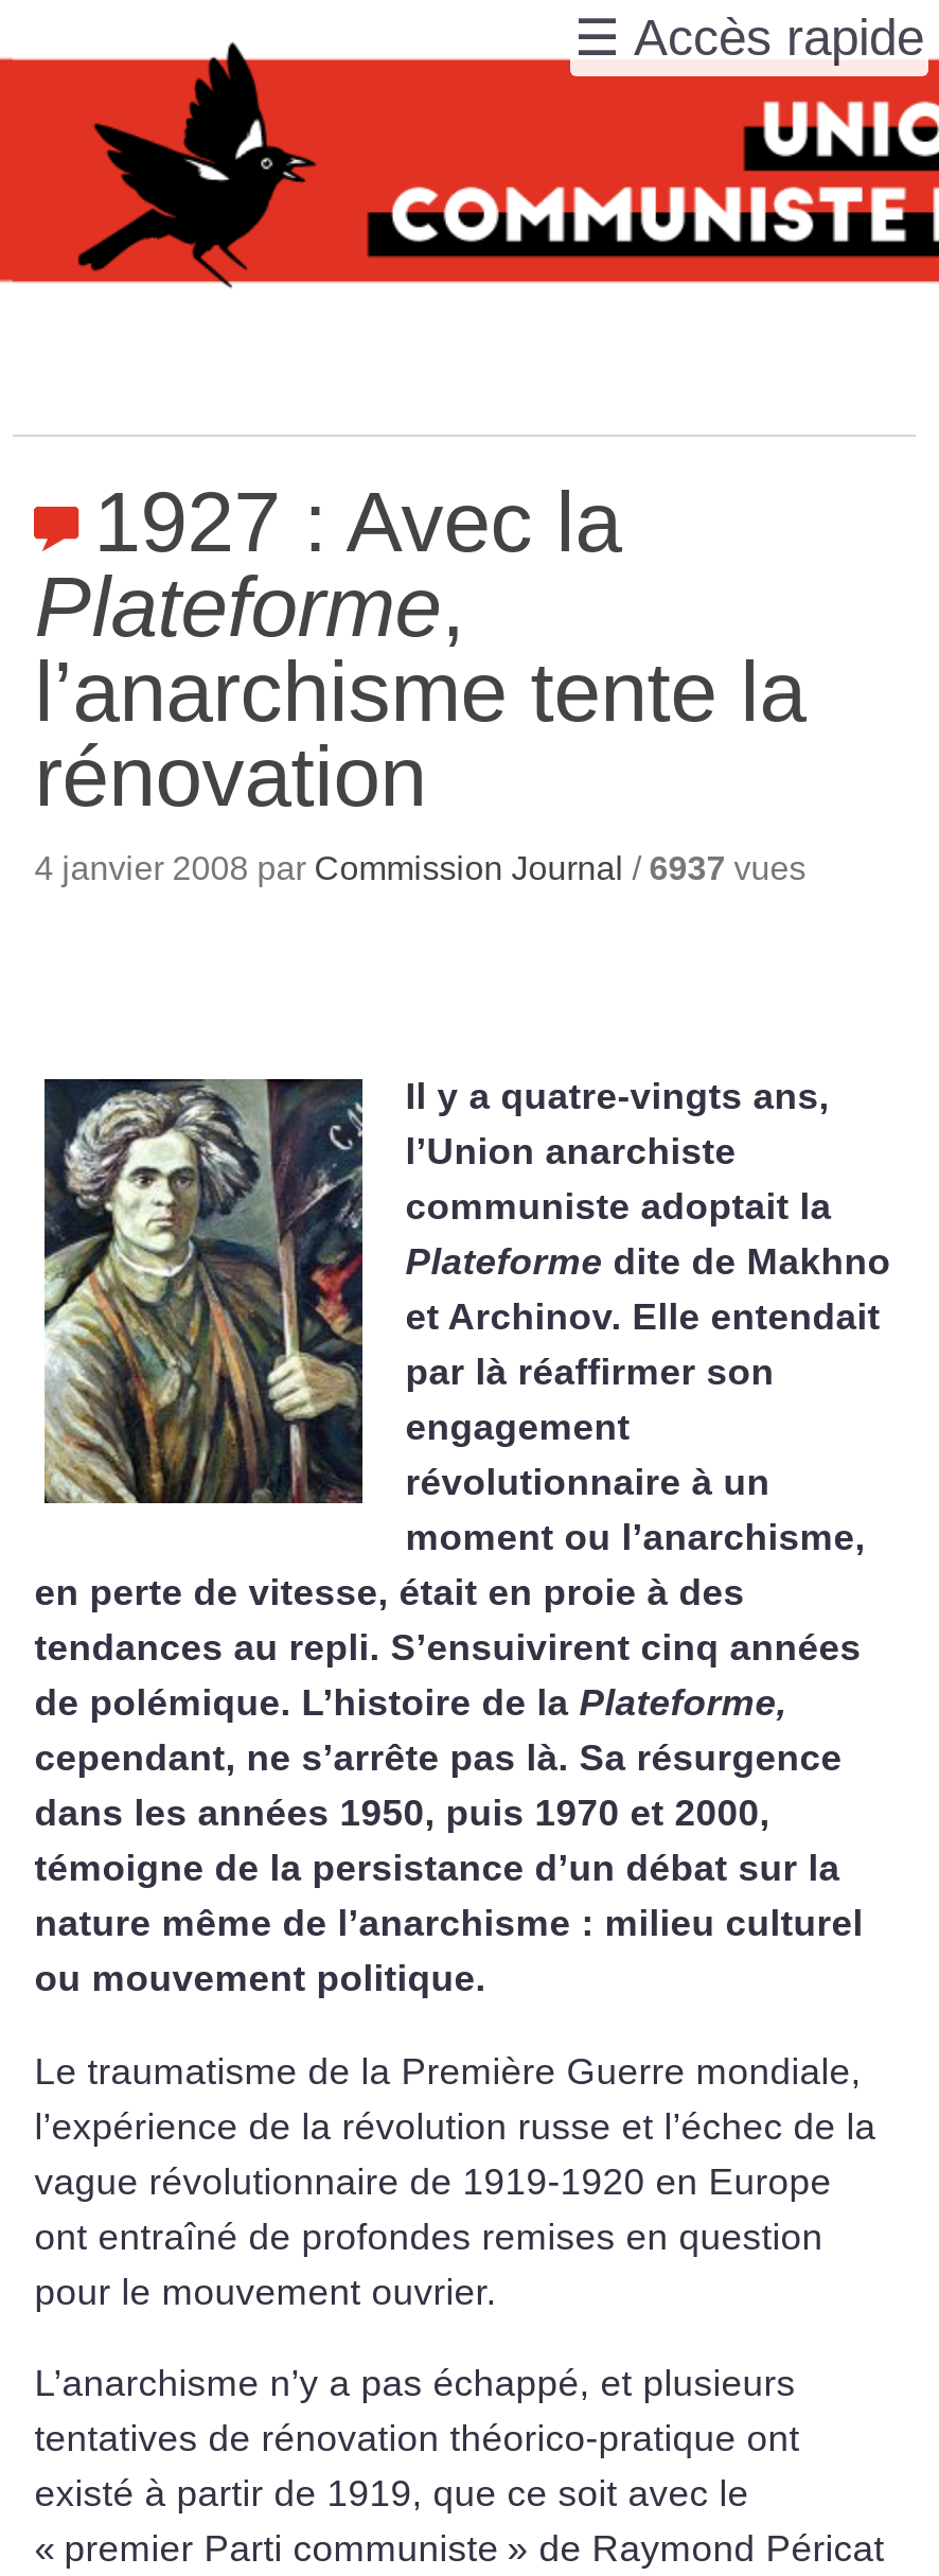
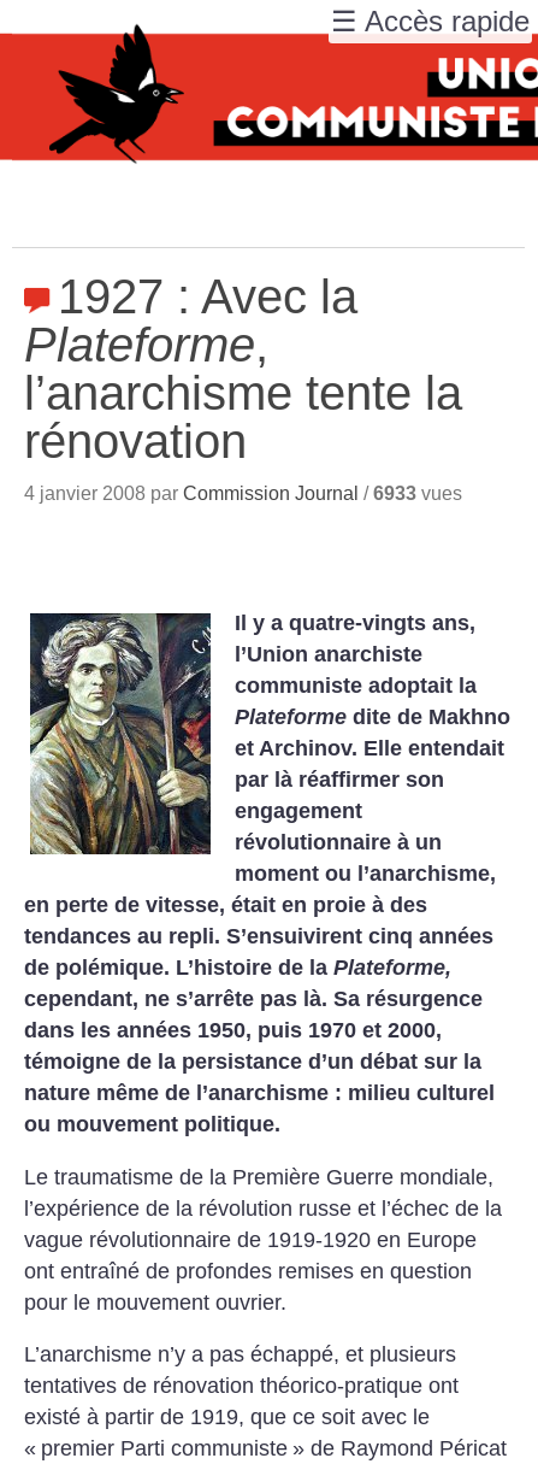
- 4 janvier 2008 par Commission Journal / 6937 vues
+ 4 janvier 2008 par Commission Journal / 6933 vues
